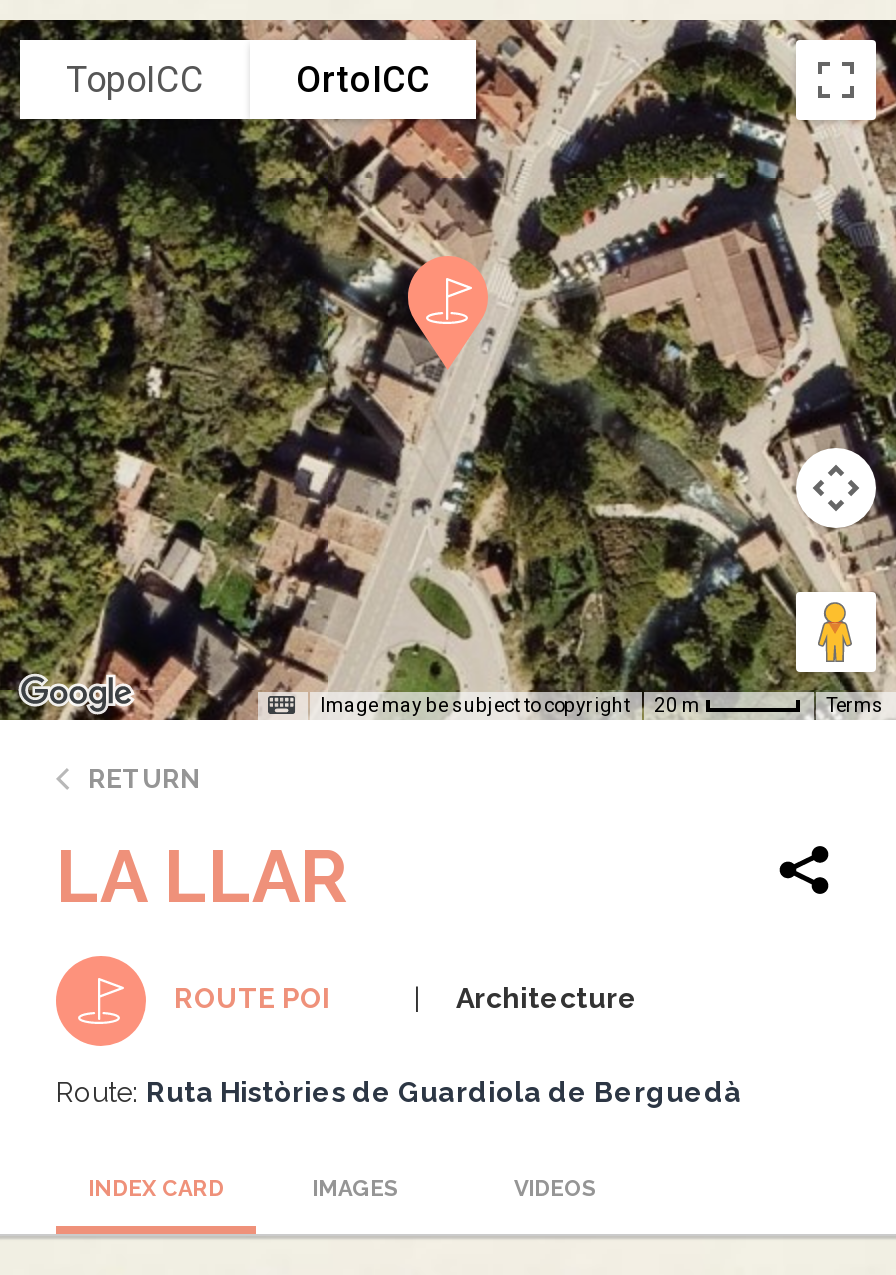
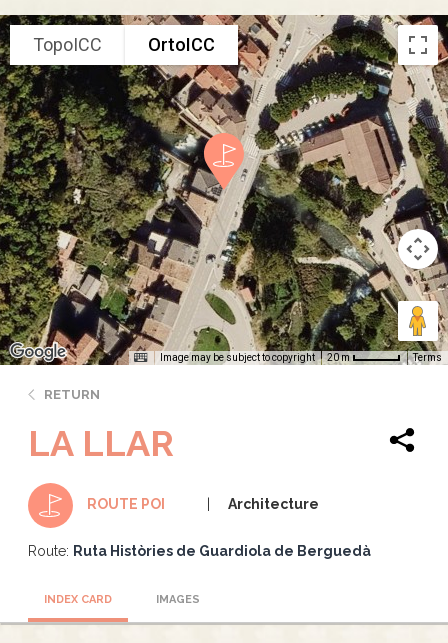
- VIDEOS
